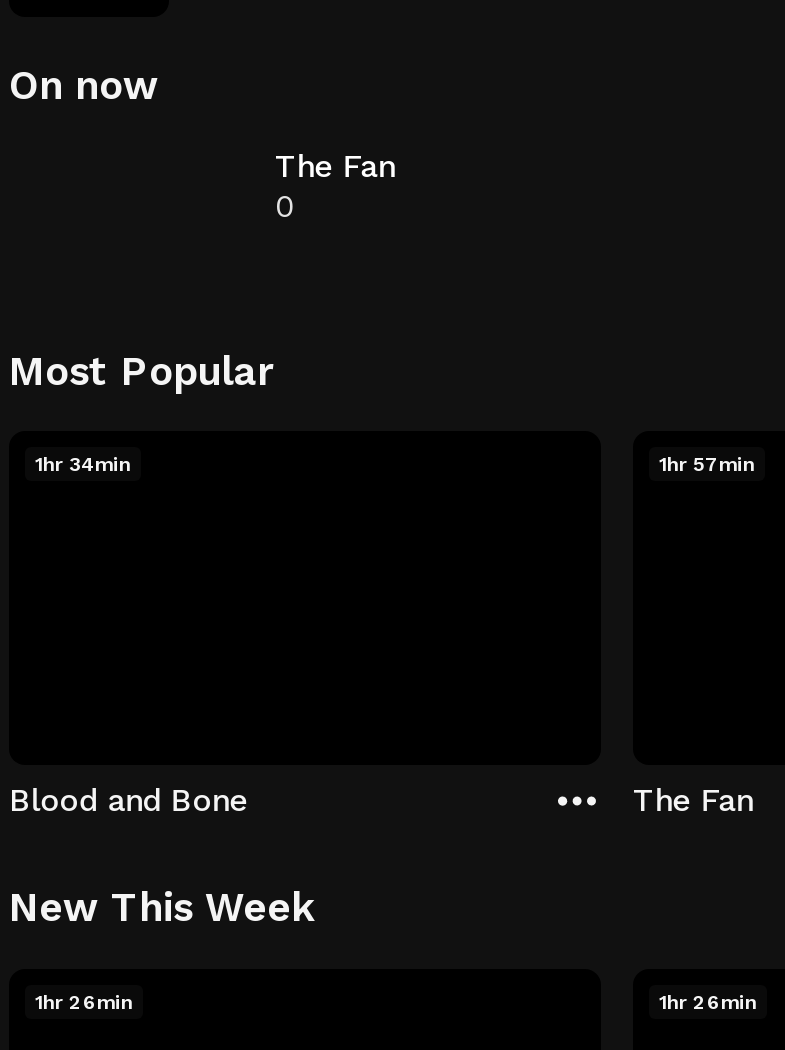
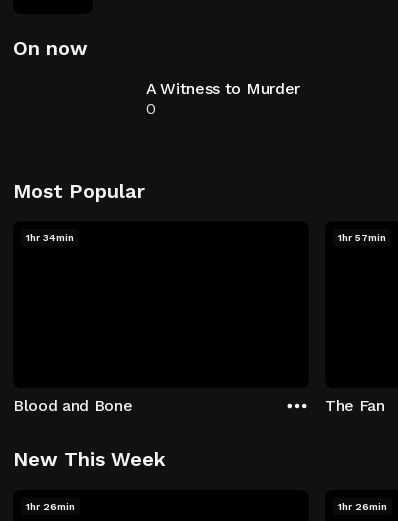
- The Fan
+ A Witness to Murder
